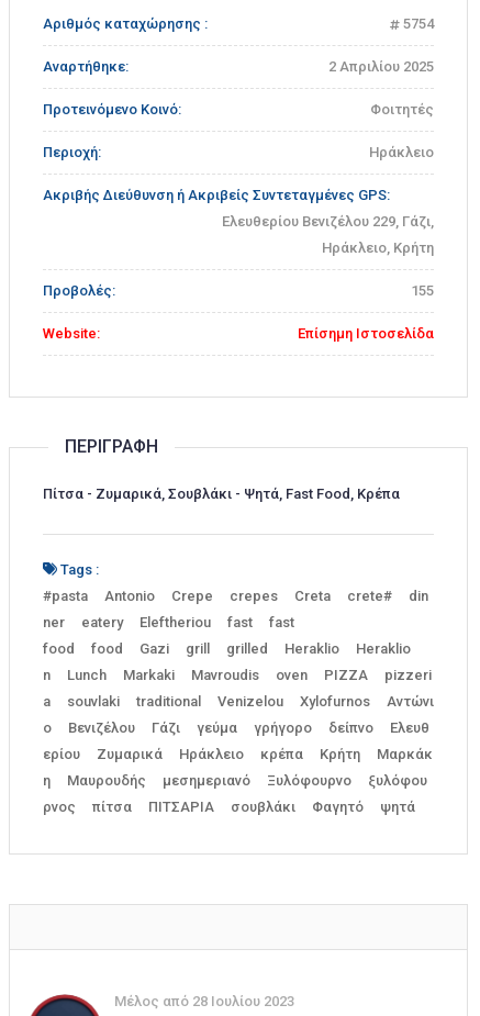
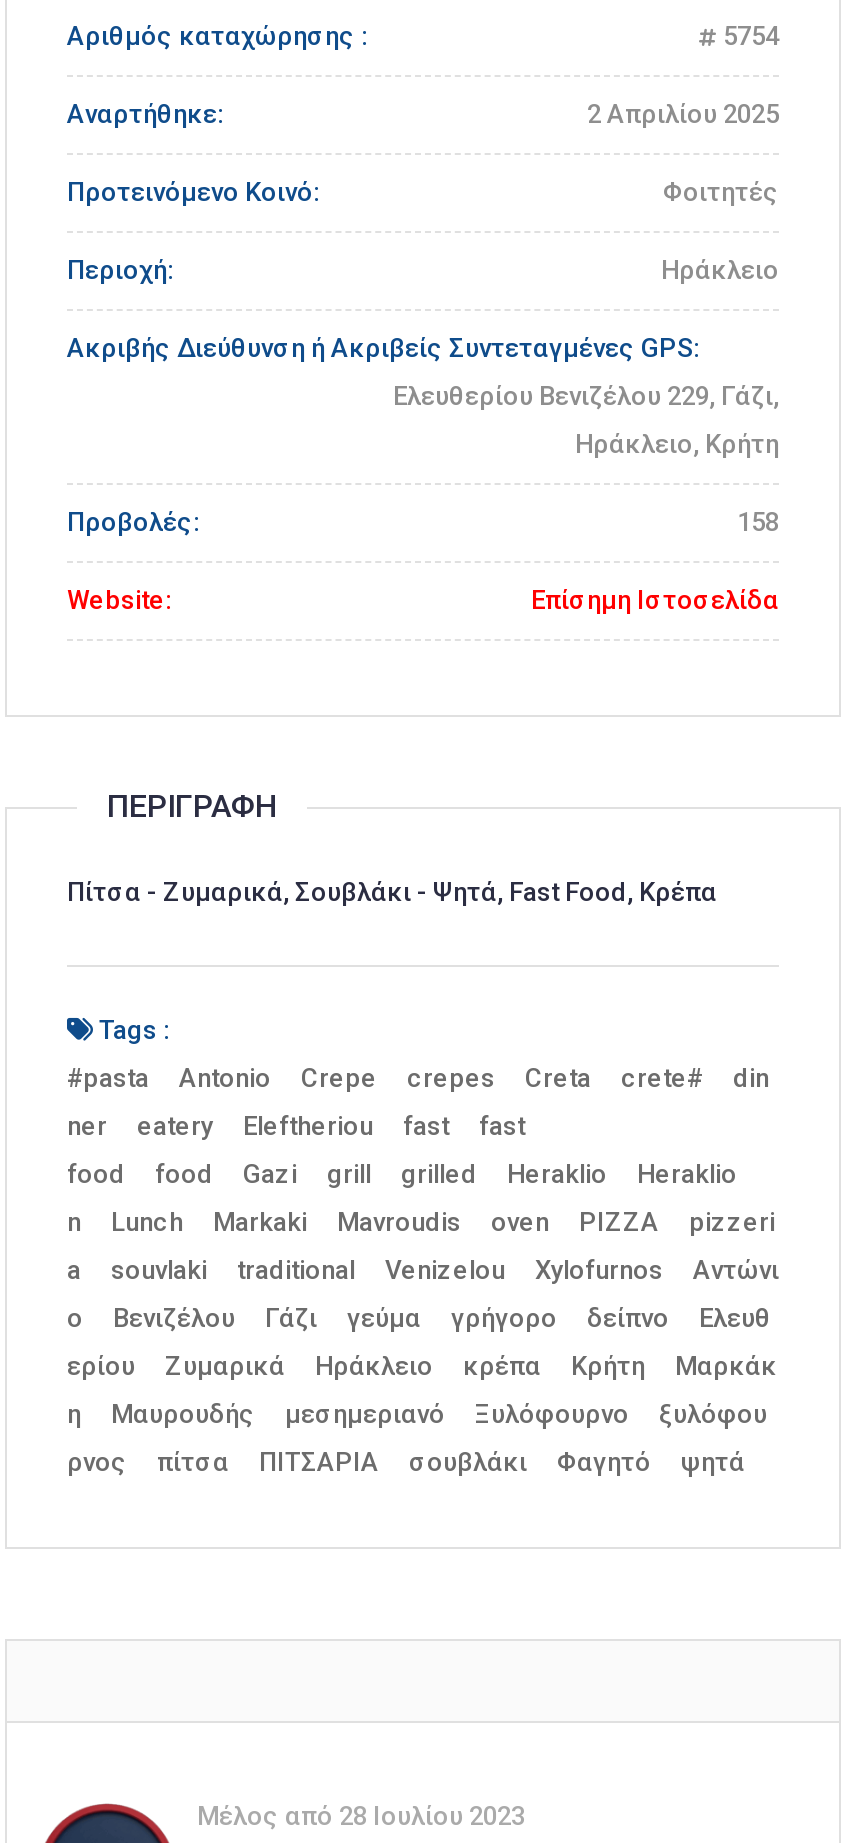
- 155
+ 158
